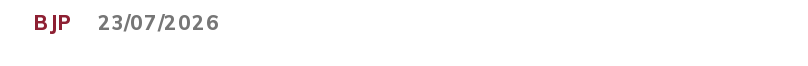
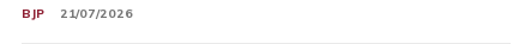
- BJP 23/07/2026
+ BJP 21/07/2026
